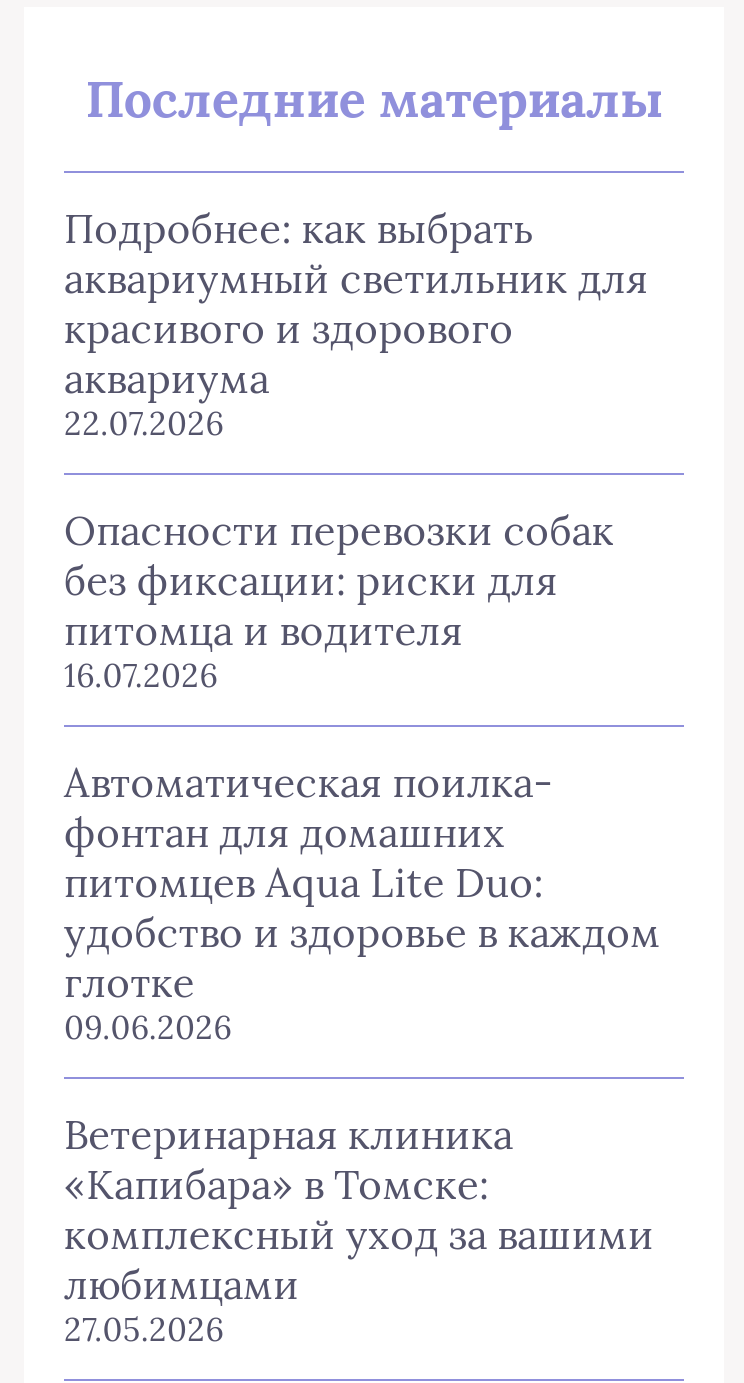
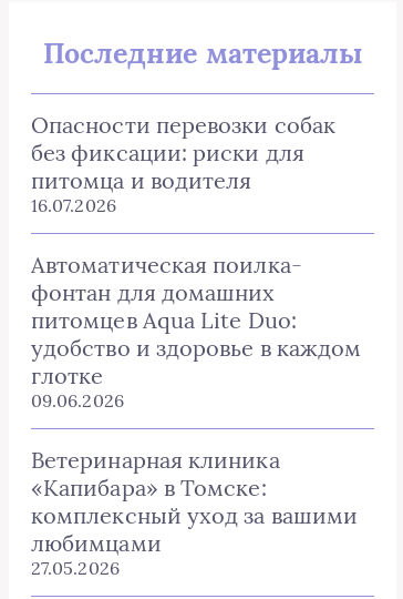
- Подробнее: как выбрать
- аквариумный светильник для
- красивого и здорового
- аквариума
- 22.07.2026
